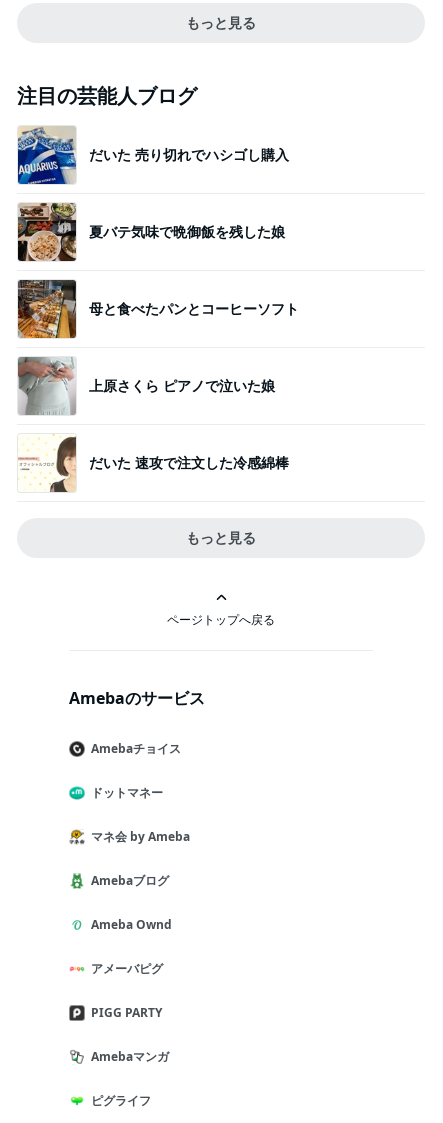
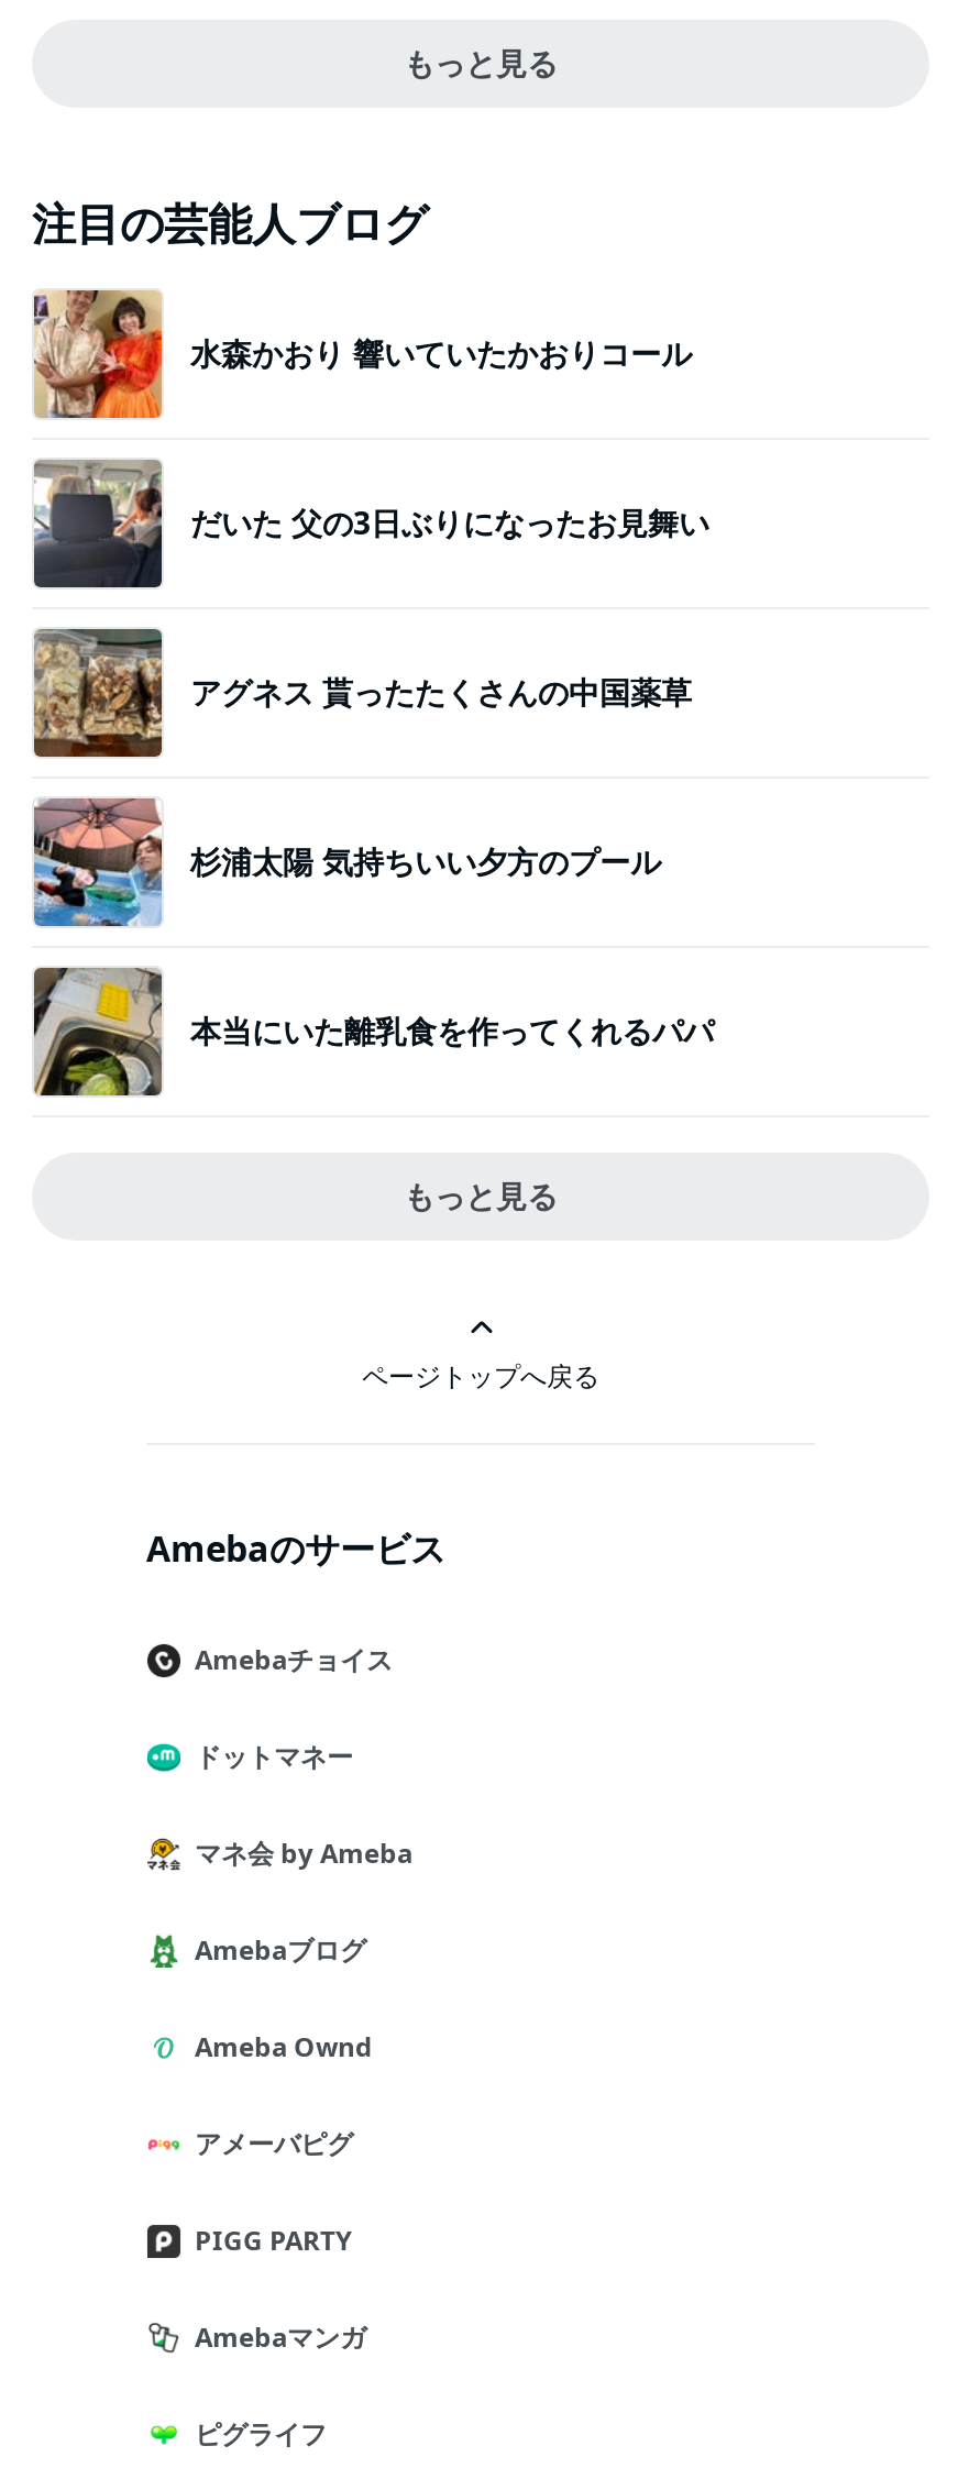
- [image]
- だいた 売り切れでハシゴし購入
+ [image]
+ 水森かおり 響いていたかおりコール

- [image]
- 夏バテ気味で晩御飯を残した娘
+ [image]
+ だいた 父の3日ぶりになったお見舞い

- [image]
- 母と食べたパンとコーヒーソフト
+ [image]
+ アグネス 貰ったたくさんの中国薬草

- [image]
- 上原さくら ピアノで泣いた娘
+ [image]
+ 杉浦太陽 気持ちいい夕方のプール

- [image]
- だいた 速攻で注文した冷感綿棒
+ [image]
+ 本当にいた離乳食を作ってくれるパパ
